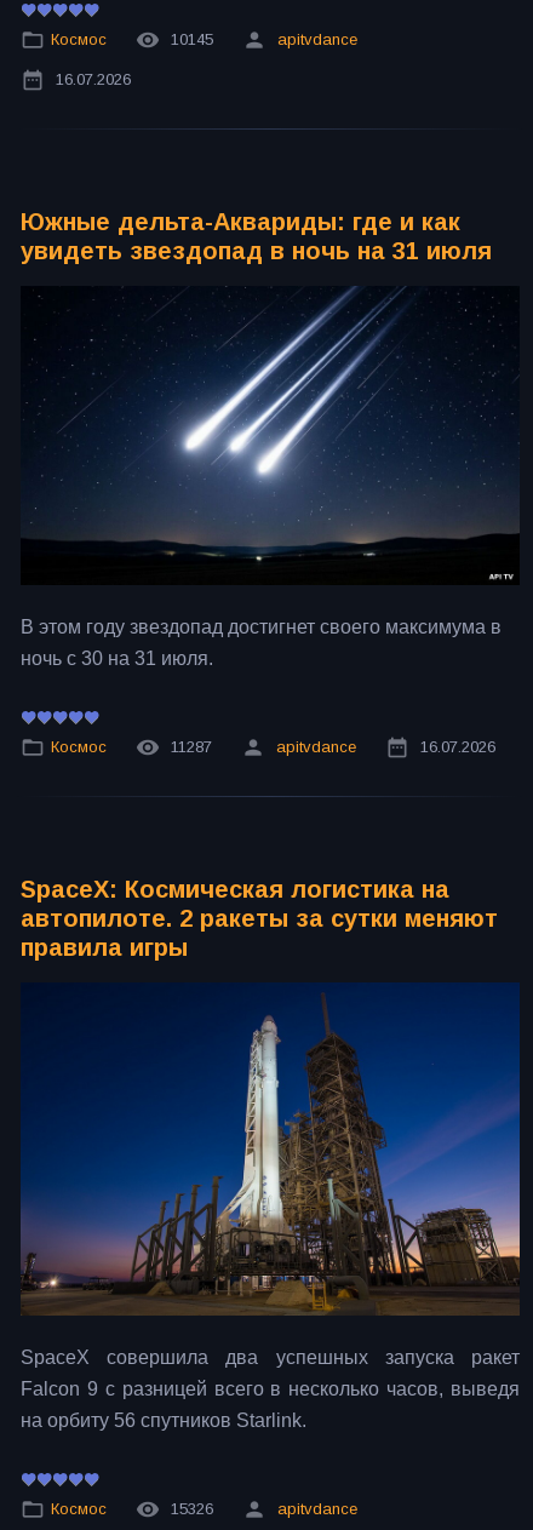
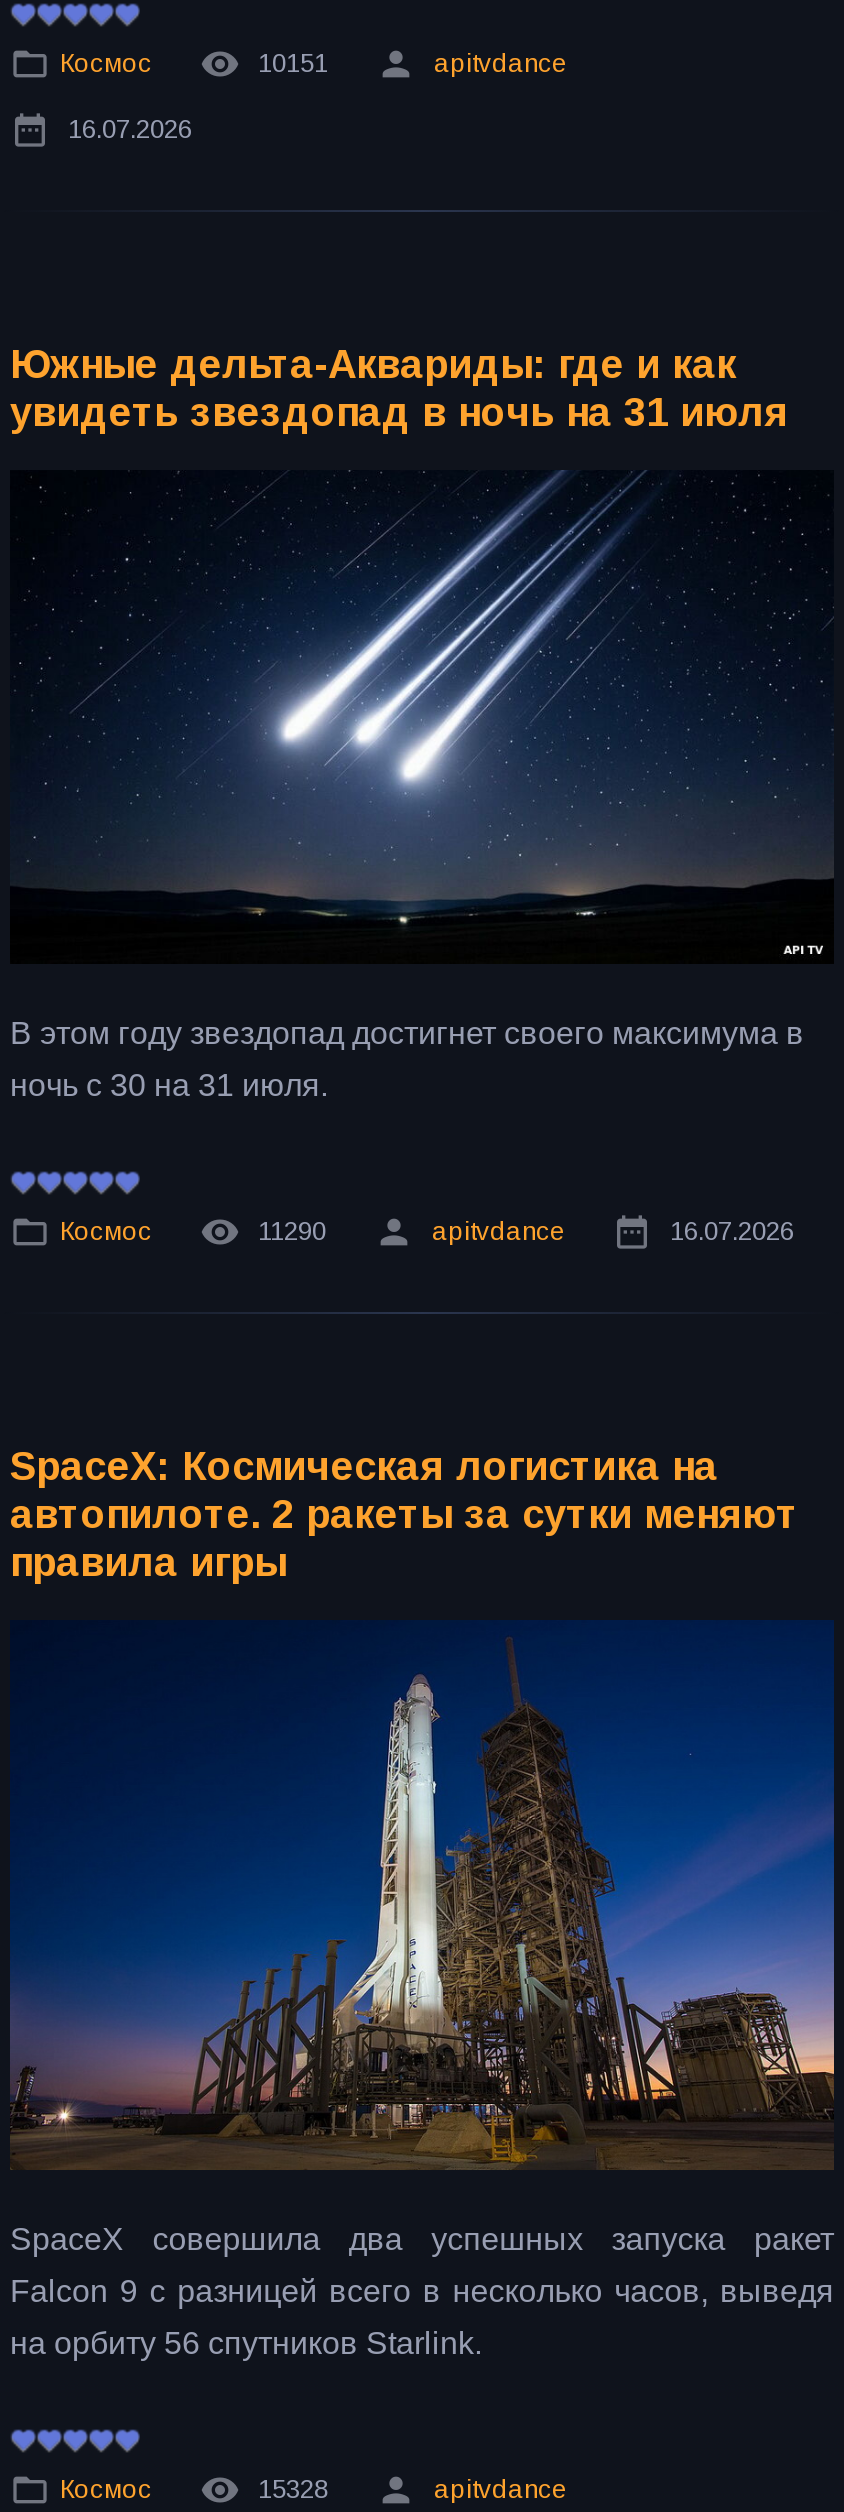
- 10145
+ 10151

- 11287
+ 11290

- 15326
+ 15328
